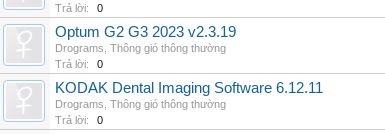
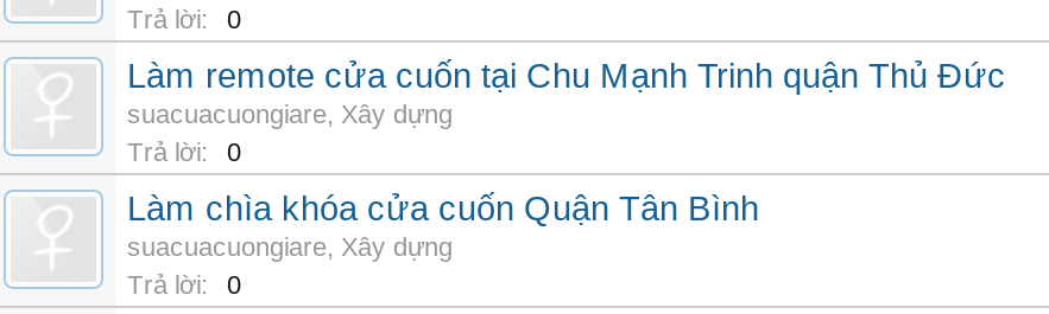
- Optum G2 G3 2023 v2.3.19
- Drograms, Thông gió thông thường
+ Làm remote cửa cuốn tại Chu Mạnh Trinh quận Thủ Đức
+ suacuacuongiare, Xây dựng

- KODAK Dental Imaging Software 6.12.11
- Drograms, Thông gió thông thường
+ Làm chìa khóa cửa cuốn Quận Tân Bình
+ suacuacuongiare, Xây dựng
